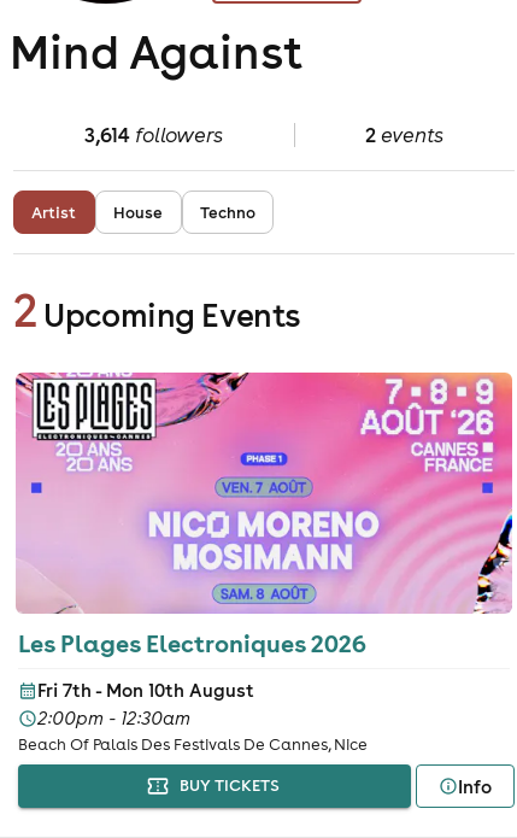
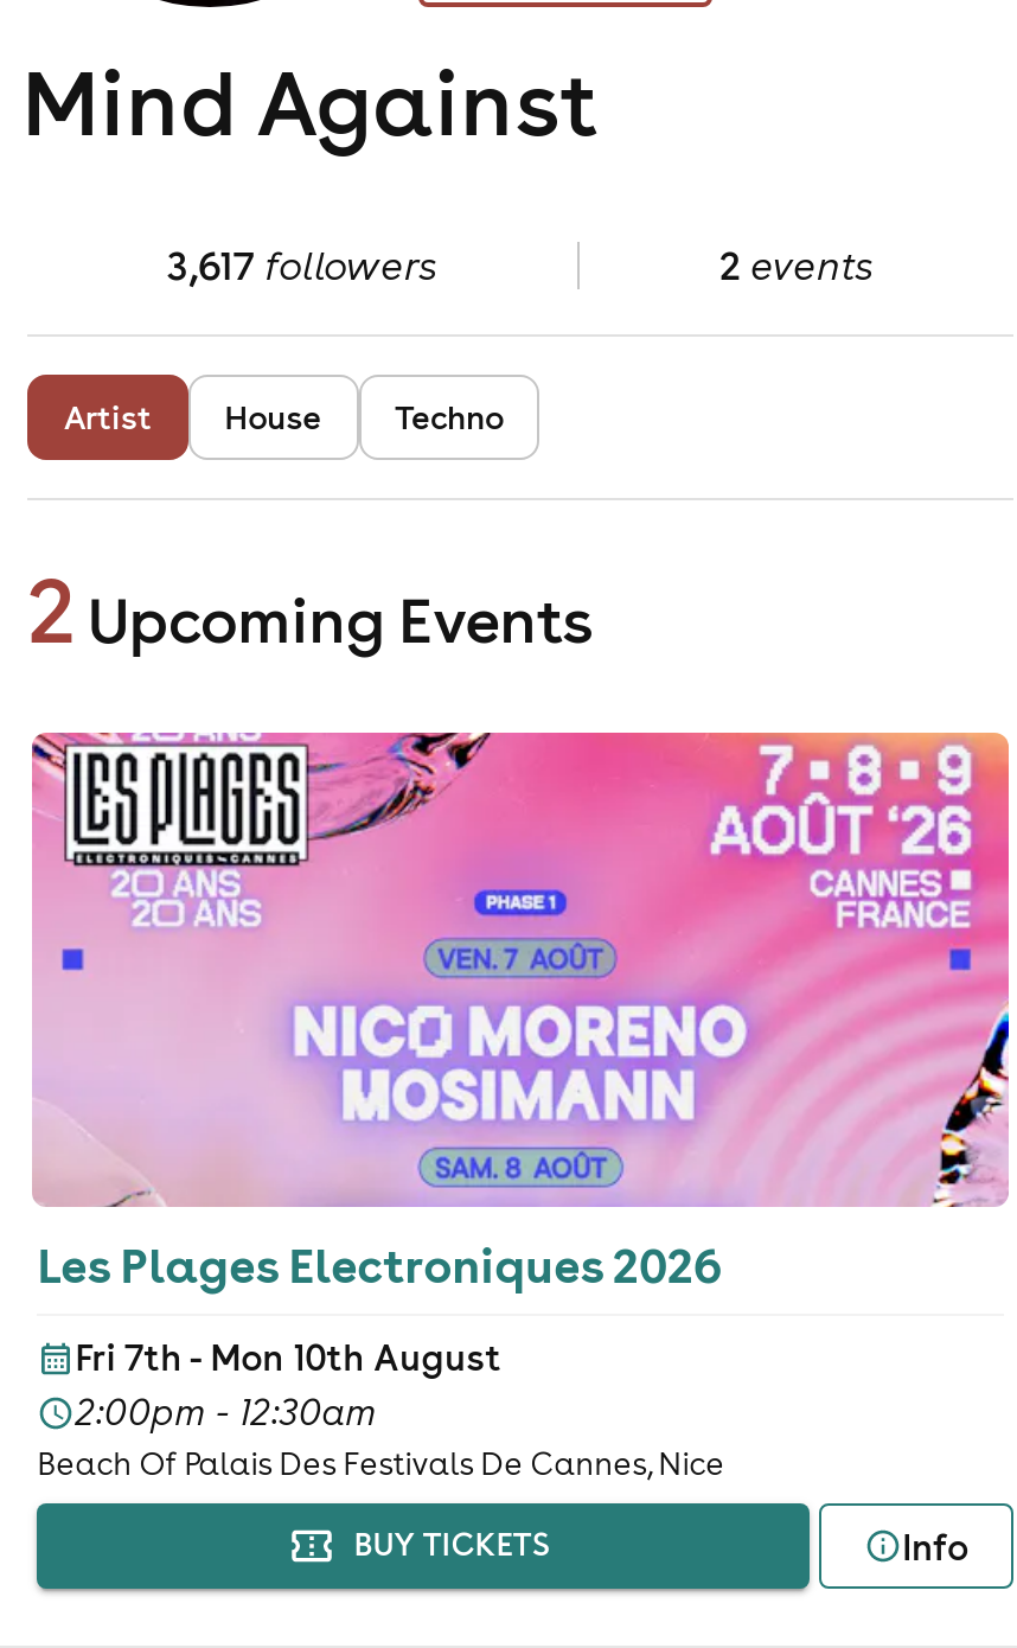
- 3,614 followers
+ 3,617 followers
